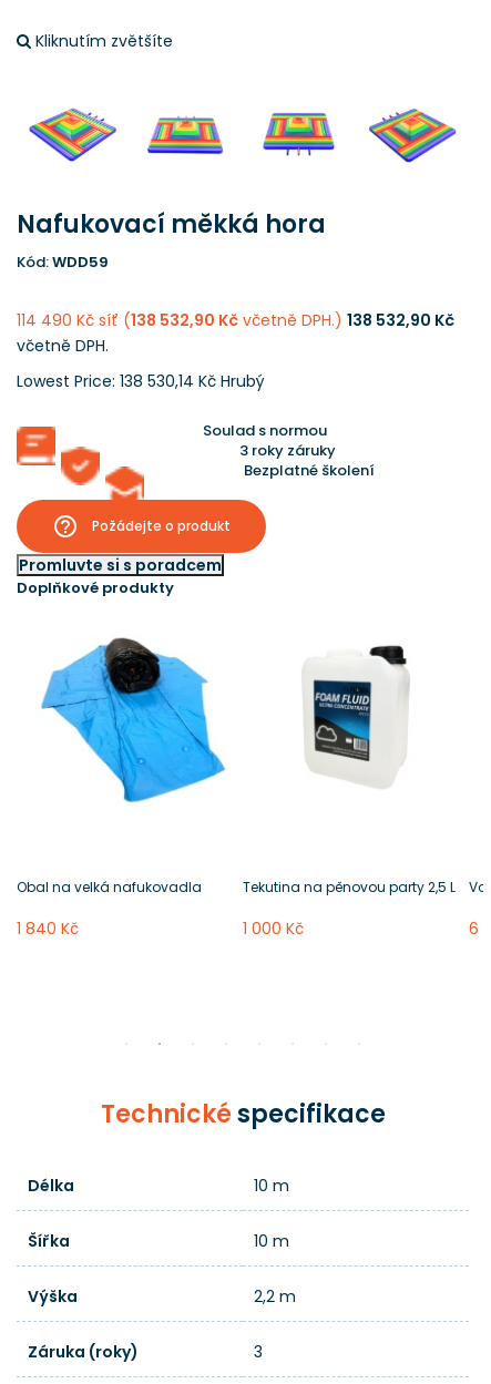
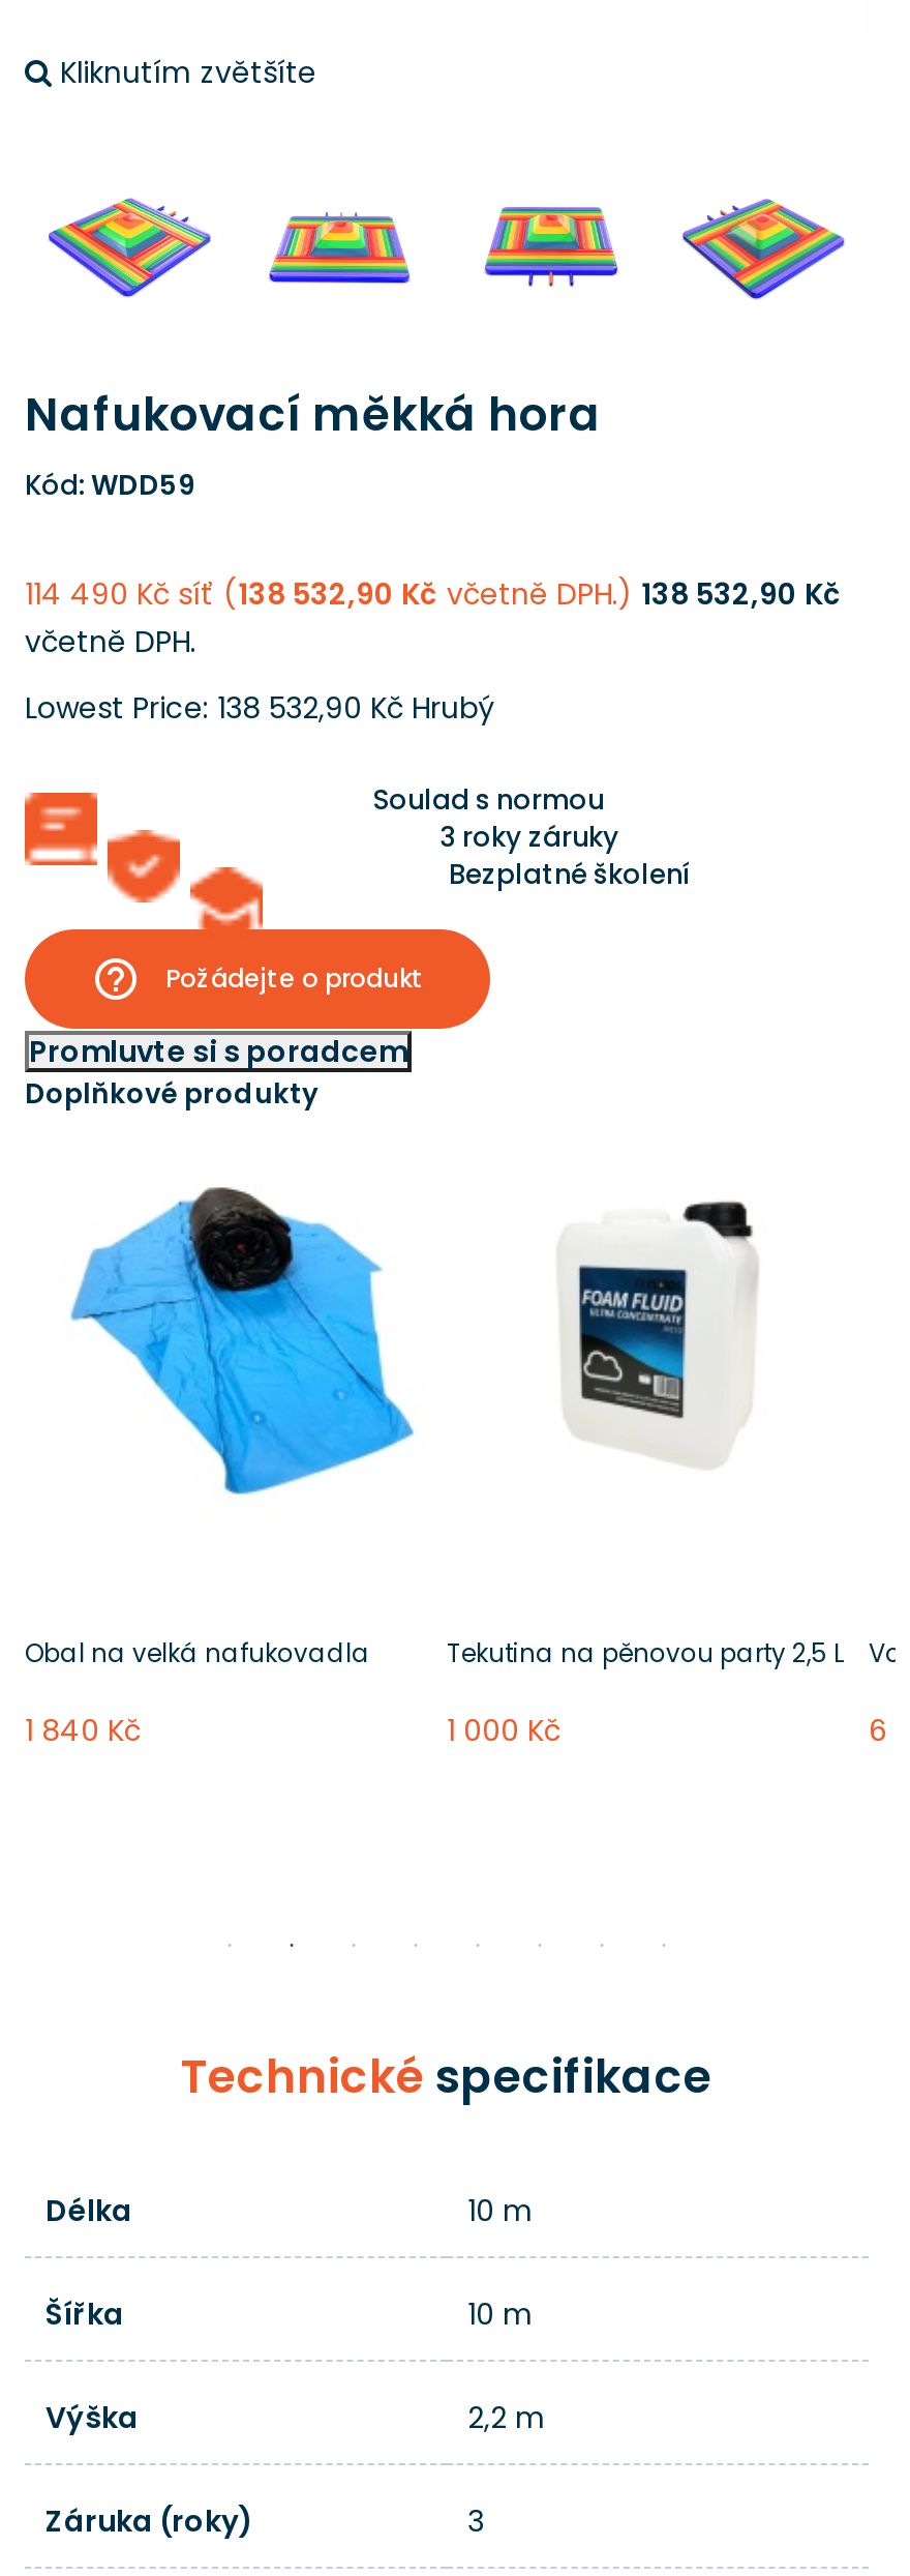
- Lowest Price: 138 530,14 Kč Hrubý
+ Lowest Price: 138 532,90 Kč Hrubý
